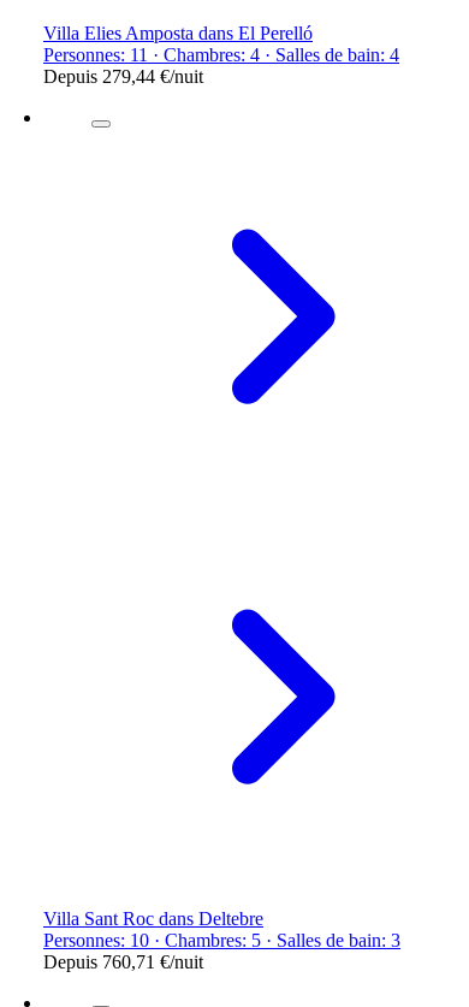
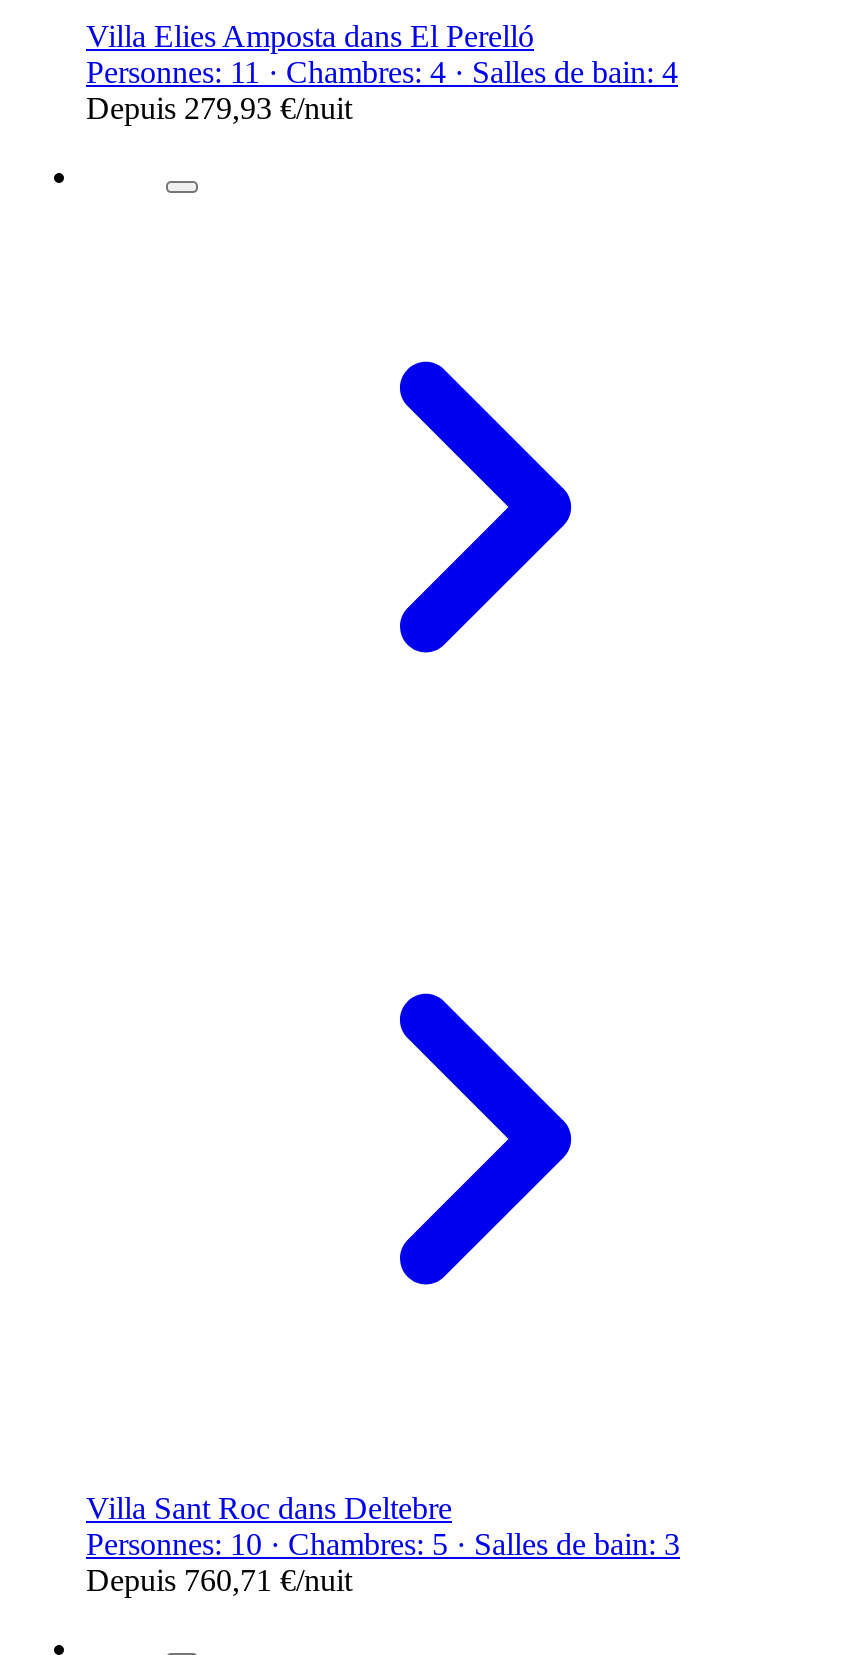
- Depuis 279,44 €/nuit
+ Depuis 279,93 €/nuit
